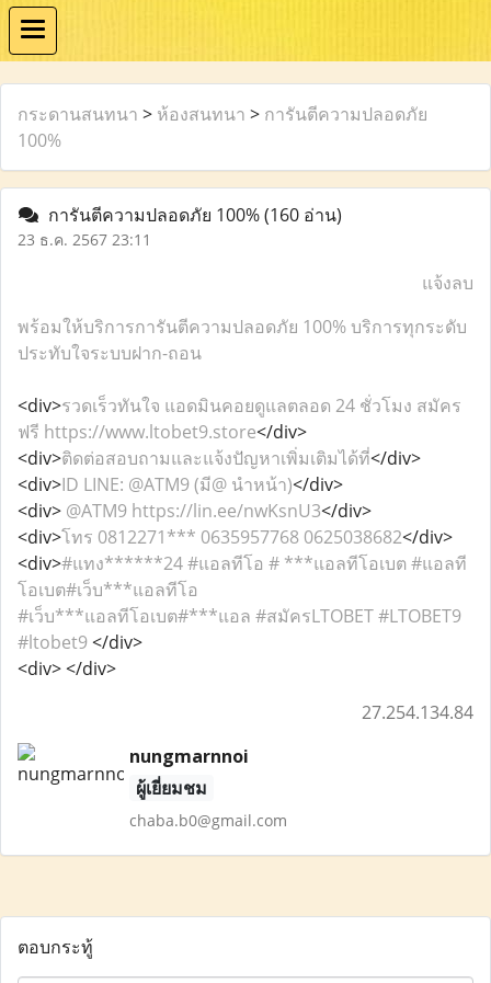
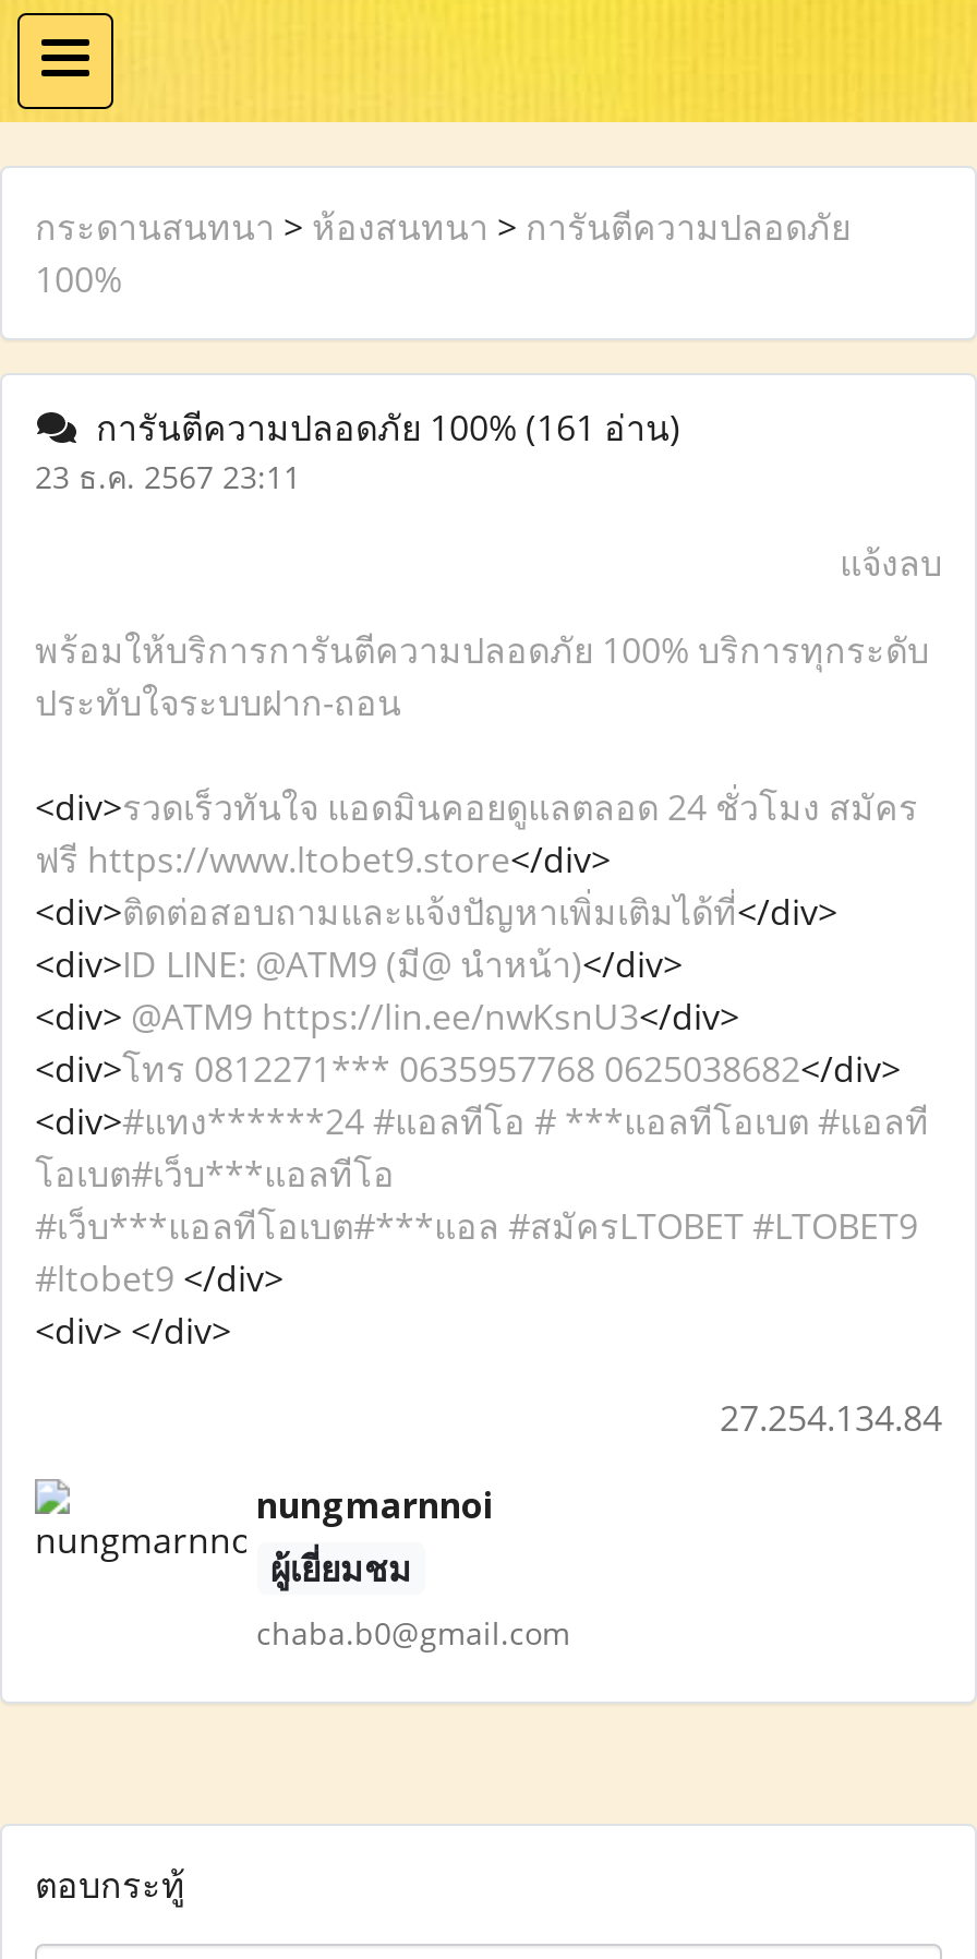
- การันตีความปลอดภัย 100% (160 อ่าน)
+ การันตีความปลอดภัย 100% (161 อ่าน)
